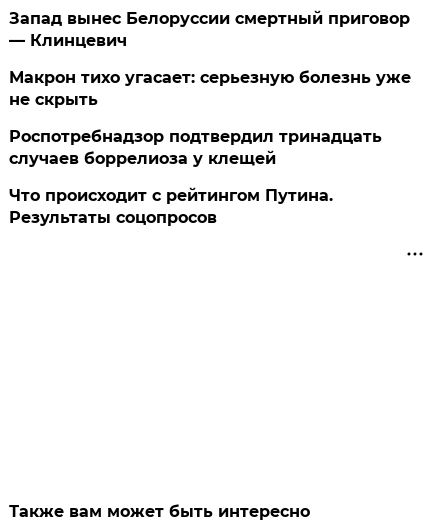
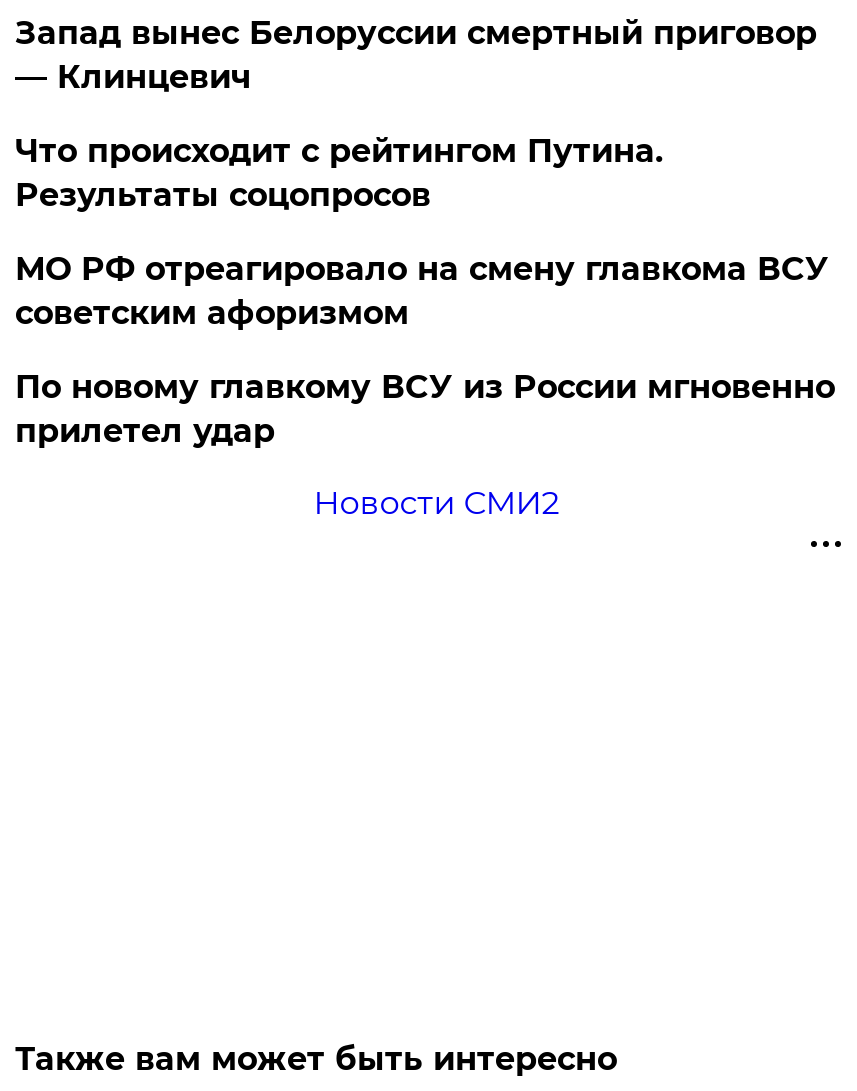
- Макрон тихо угасает: серьезную болезнь уже
- не скрыть
- Роспотребнадзор подтвердил тринадцать
- случаев боррелиоза у клещей

moved up: Что происходит с рейтингом Путина. | Результаты соцопросов

+ МО РФ отреагировало на смену главкома ВСУ
+ советским афоризмом
+ По новому главкому ВСУ из России мгновенно
+ прилетел удар
+ Новости СМИ2
